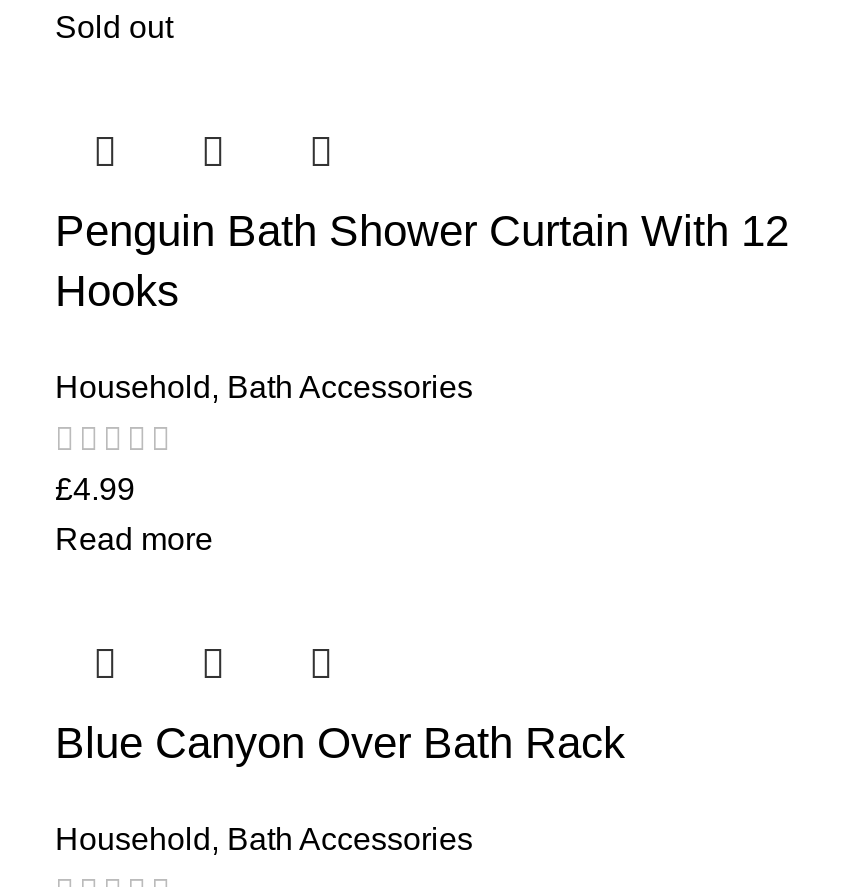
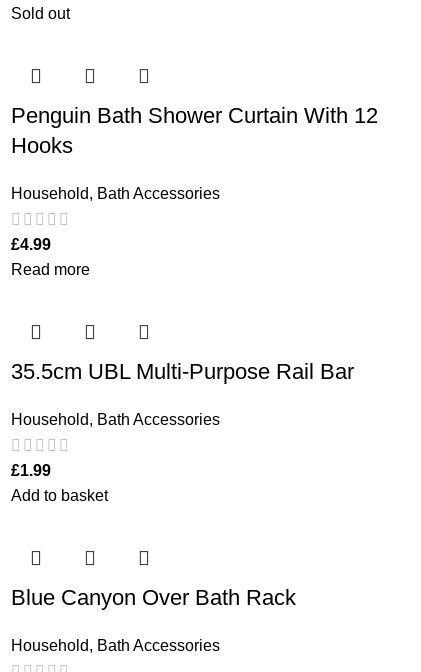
+ 35.5cm UBL Multi-Purpose Rail Bar
+ Household, Bath Accessories
+ £1.99
+ Add to basket
